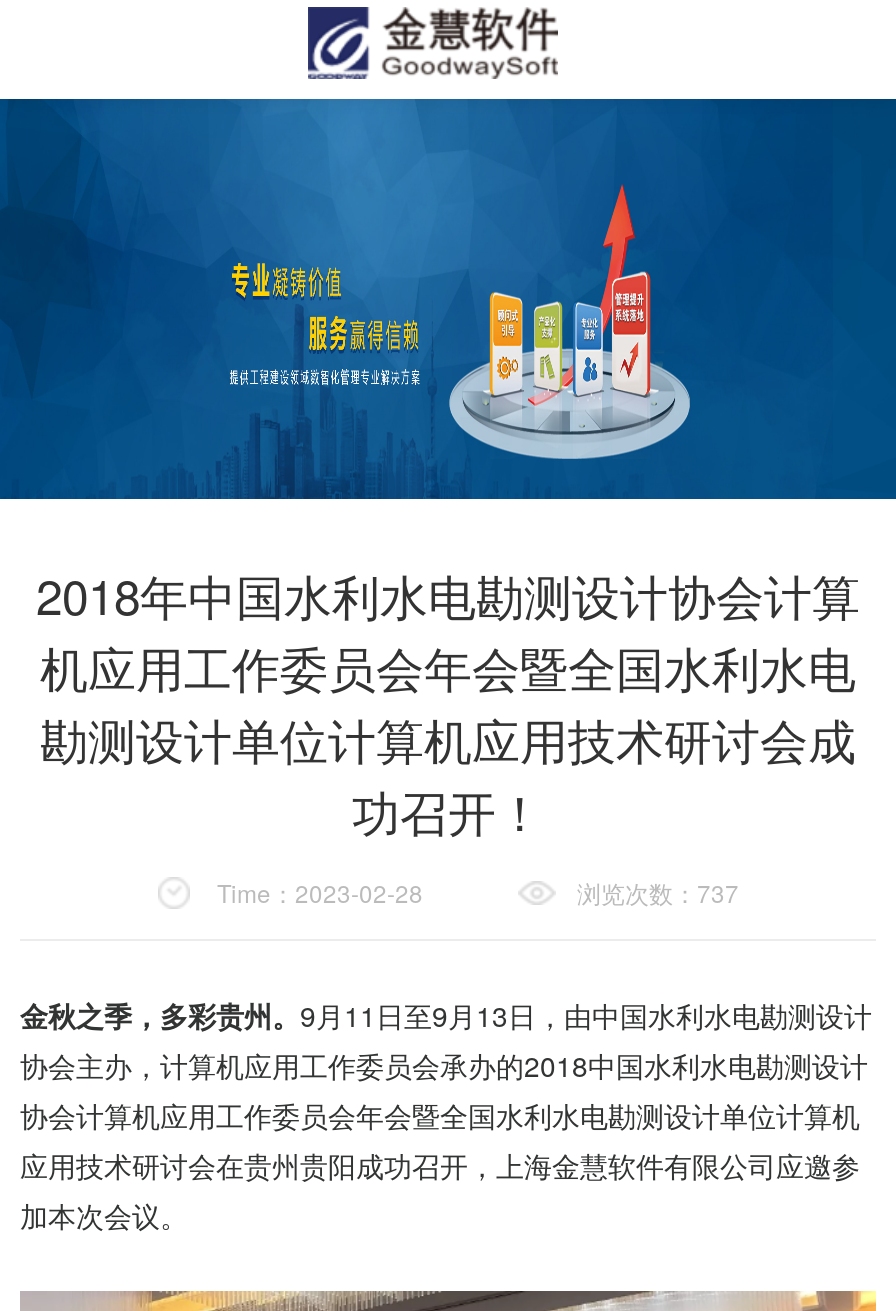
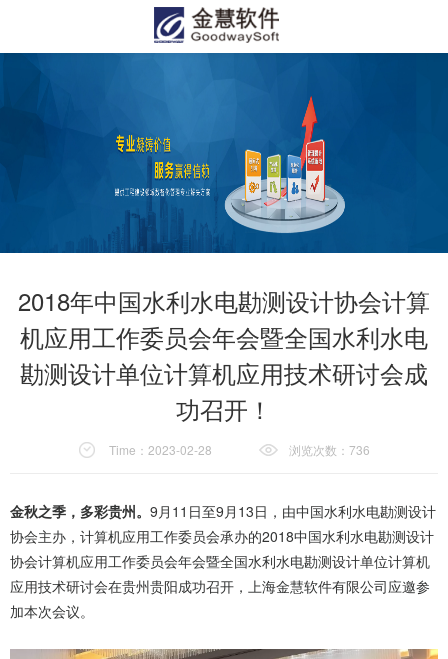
- 浏览次数：737
+ 浏览次数：736
